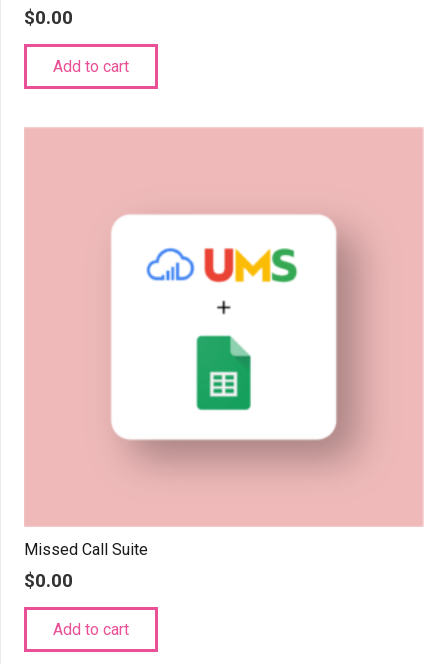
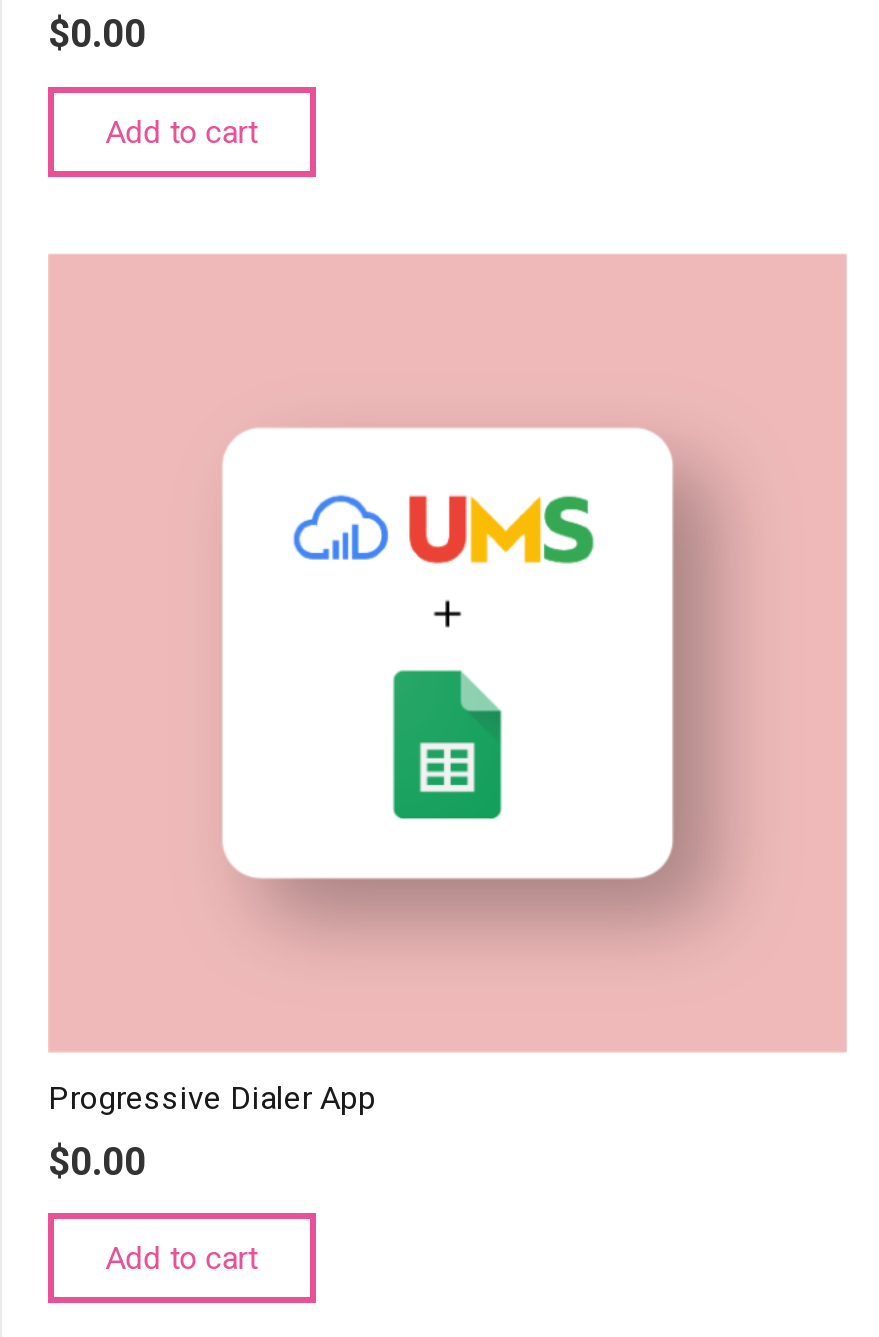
- Missed Call Suite
+ Progressive Dialer App
